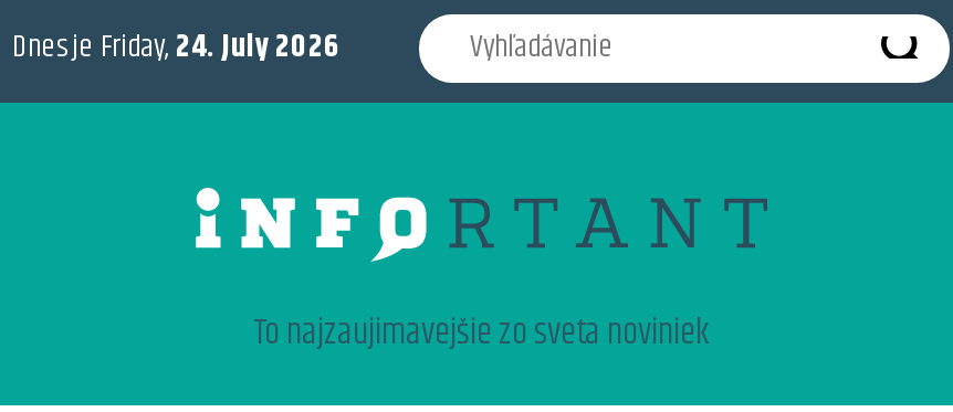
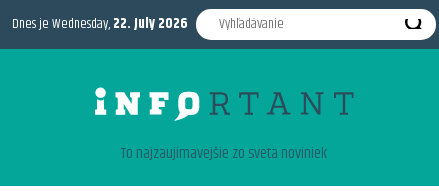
- Dnes je Friday, 24. July 2026
+ Dnes je Wednesday, 22. July 2026
